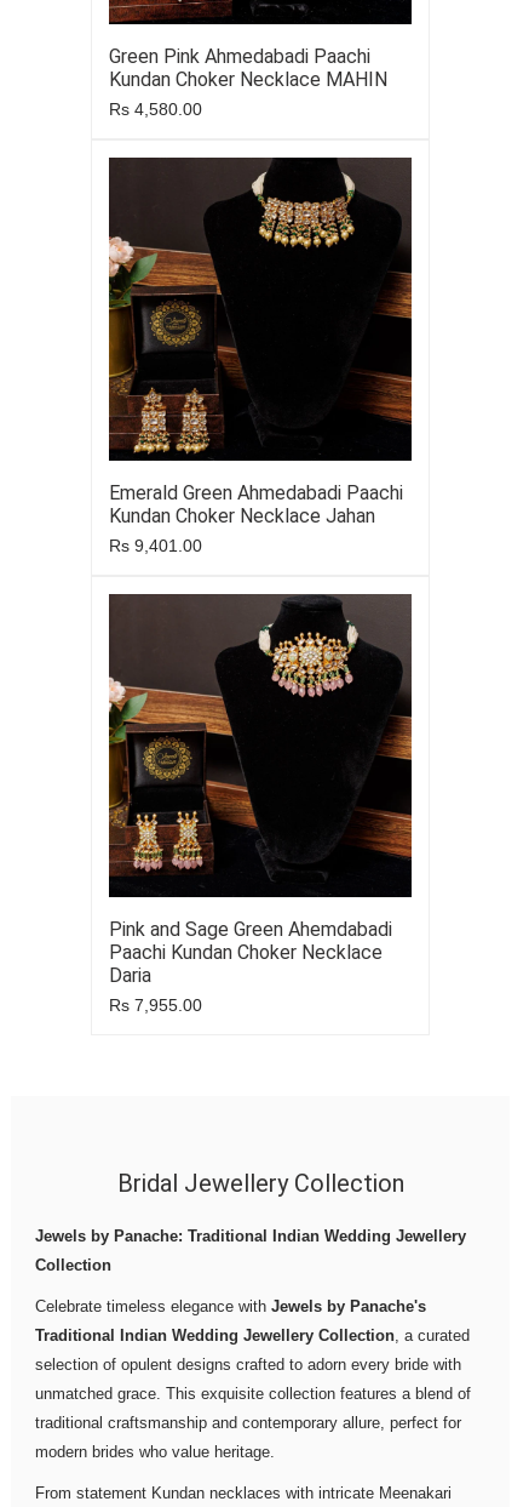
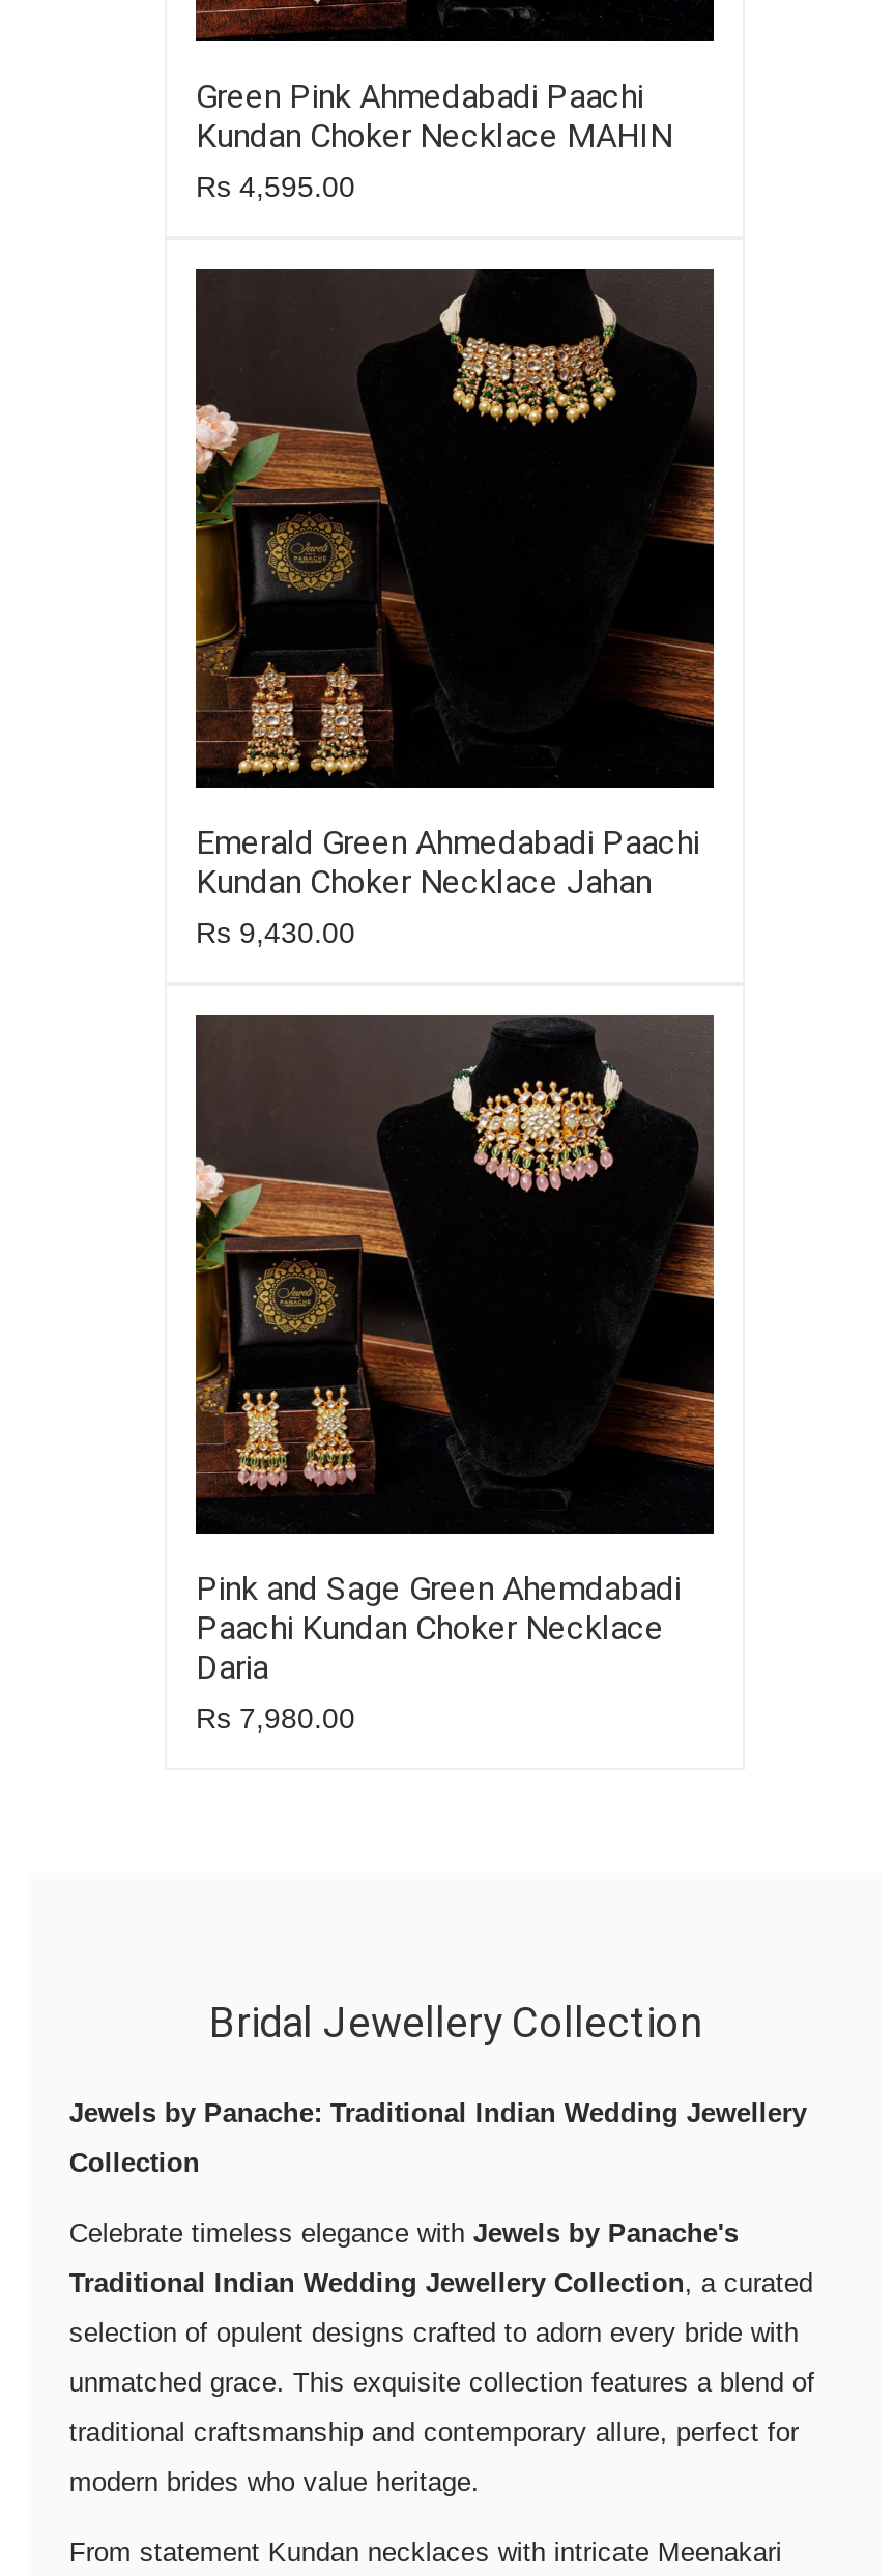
- Rs 4,580.00
+ Rs 4,595.00

- Rs 9,401.00
+ Rs 9,430.00

- Rs 7,955.00
+ Rs 7,980.00
